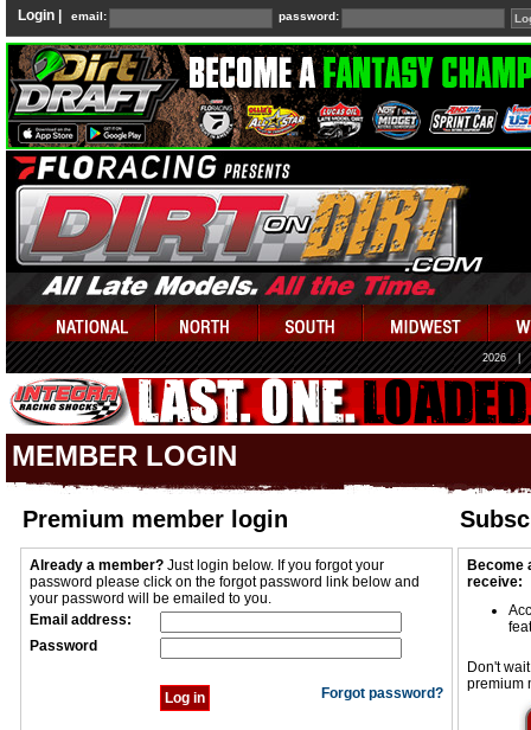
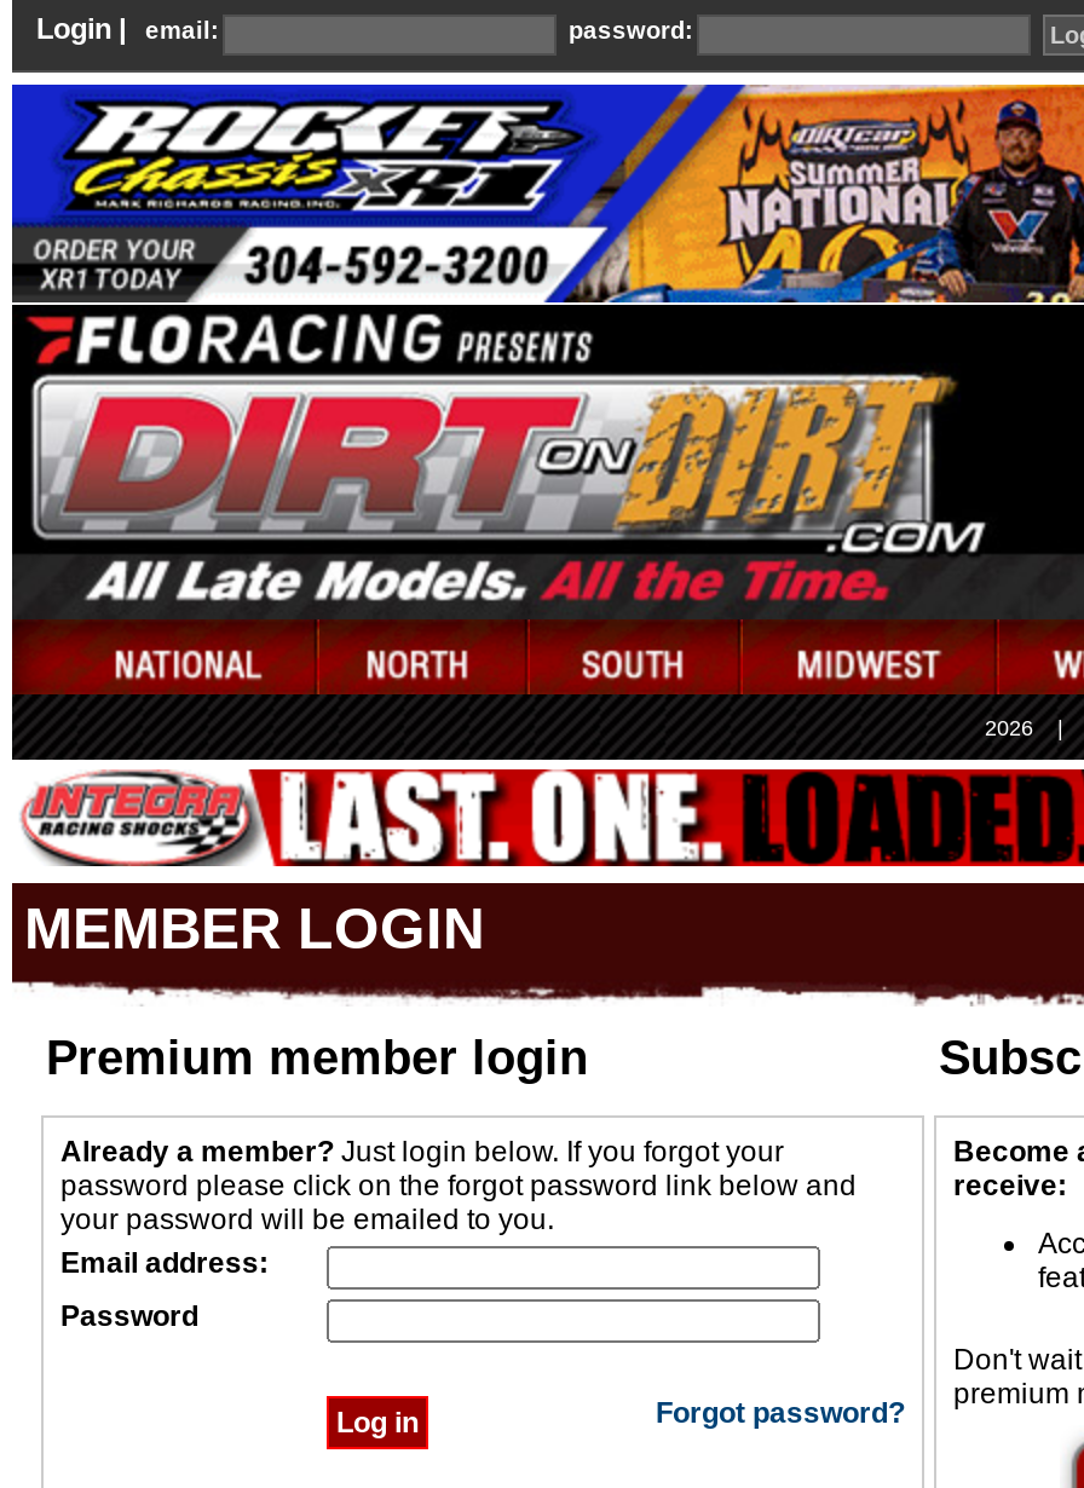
- [image]
+ [image]
